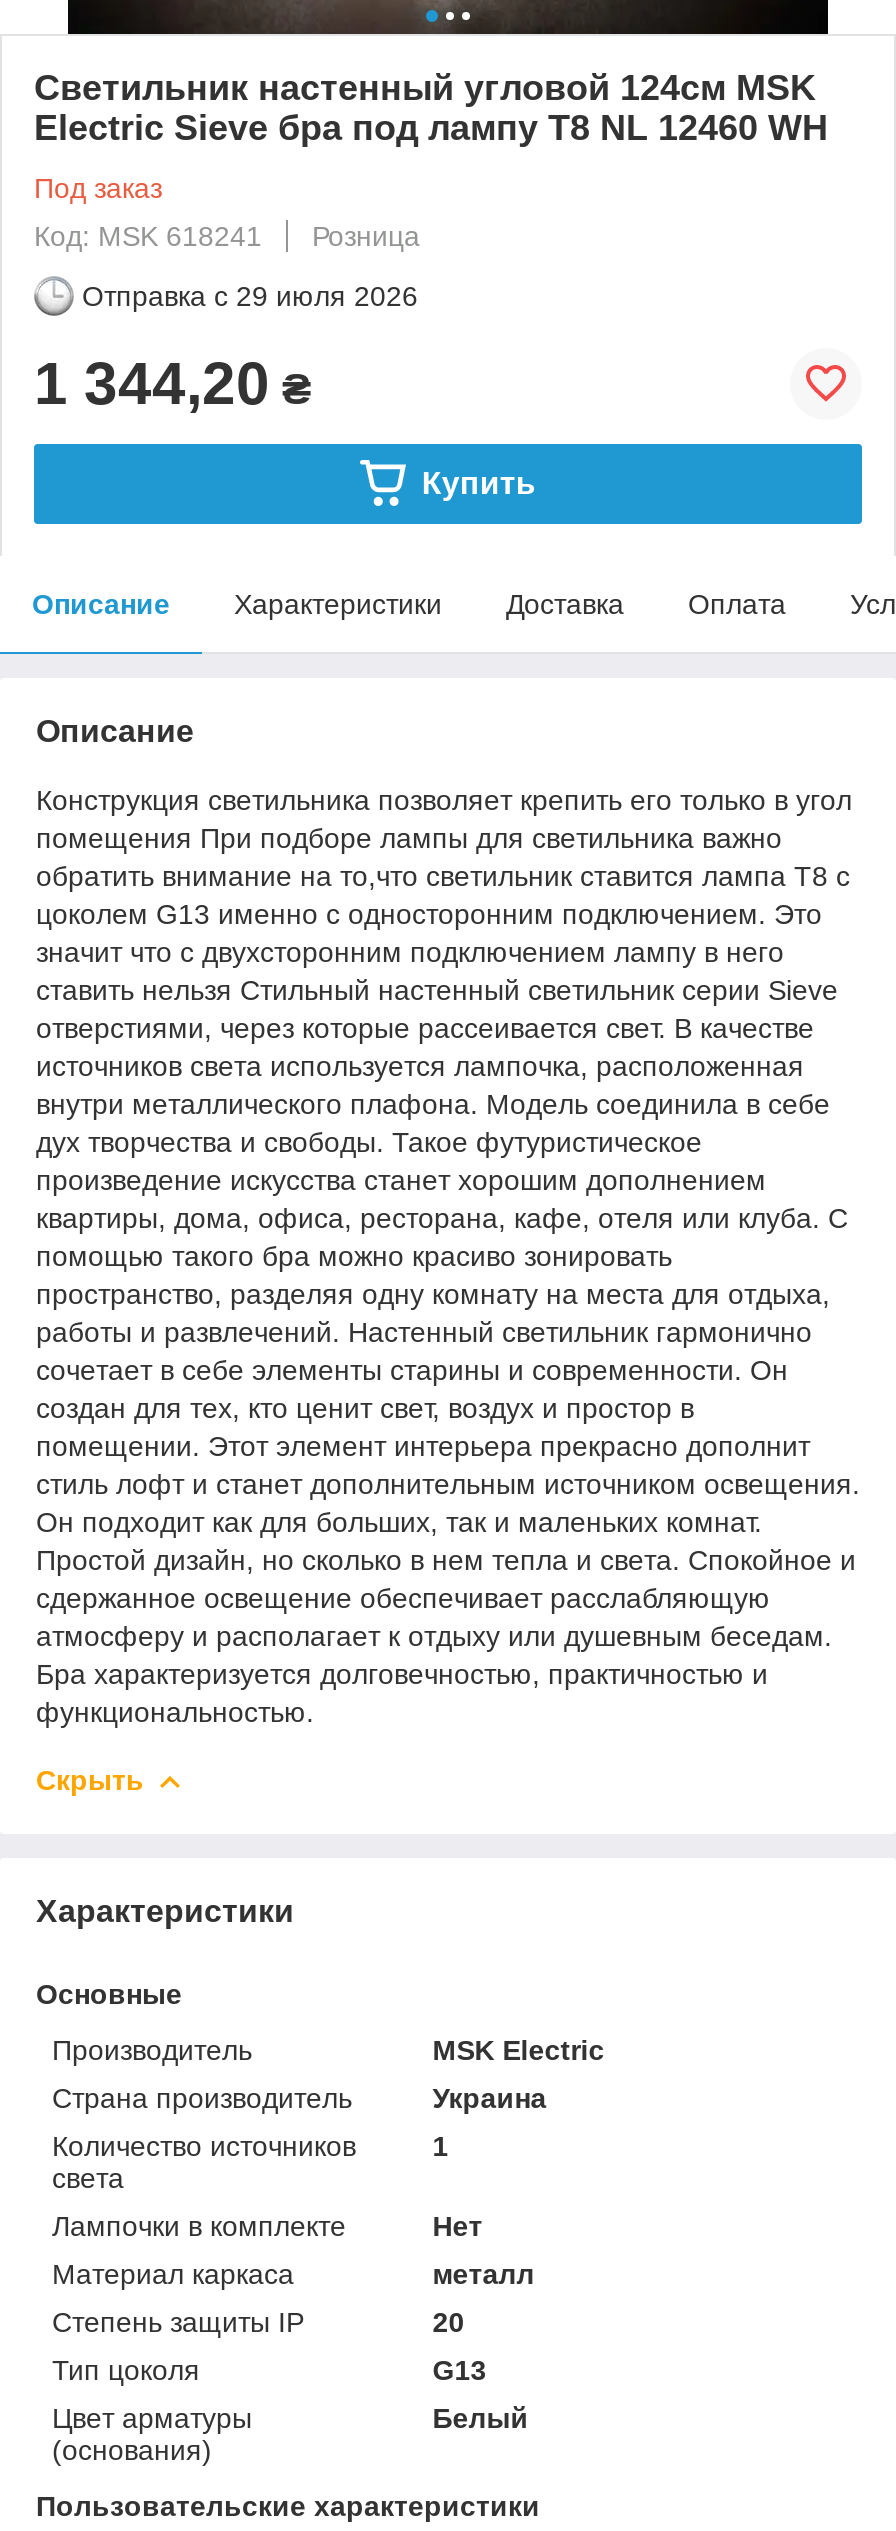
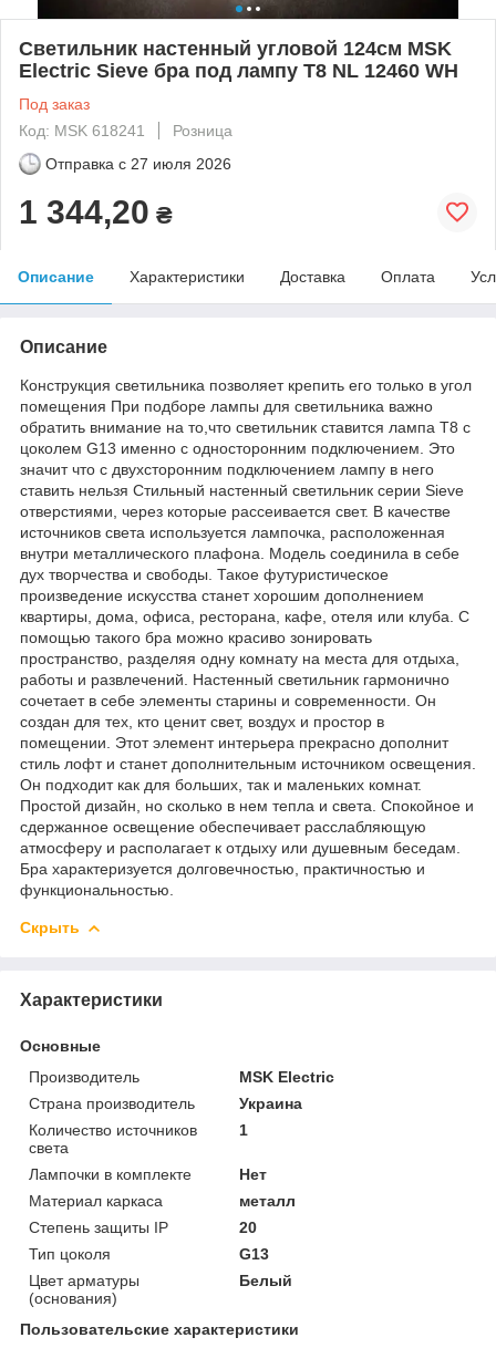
- Отправка с 29 июля 2026
+ Отправка с 27 июля 2026

- Купить
